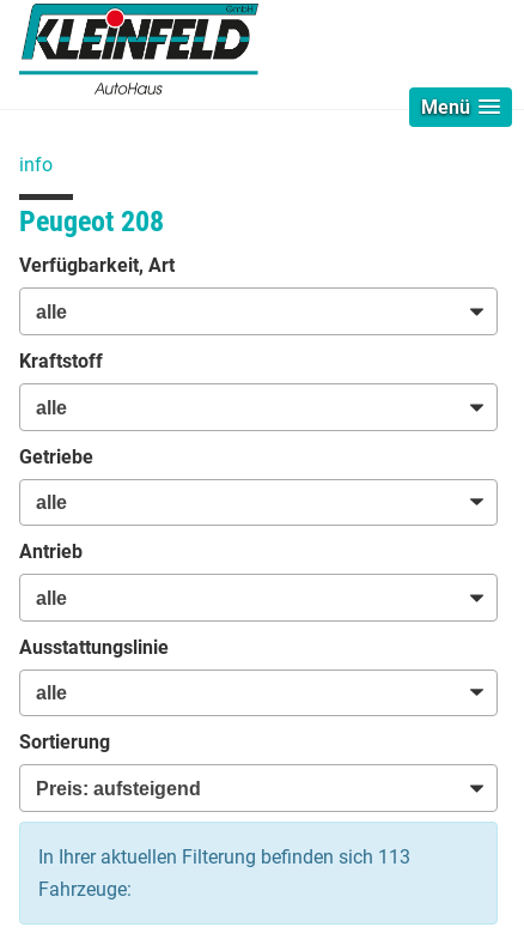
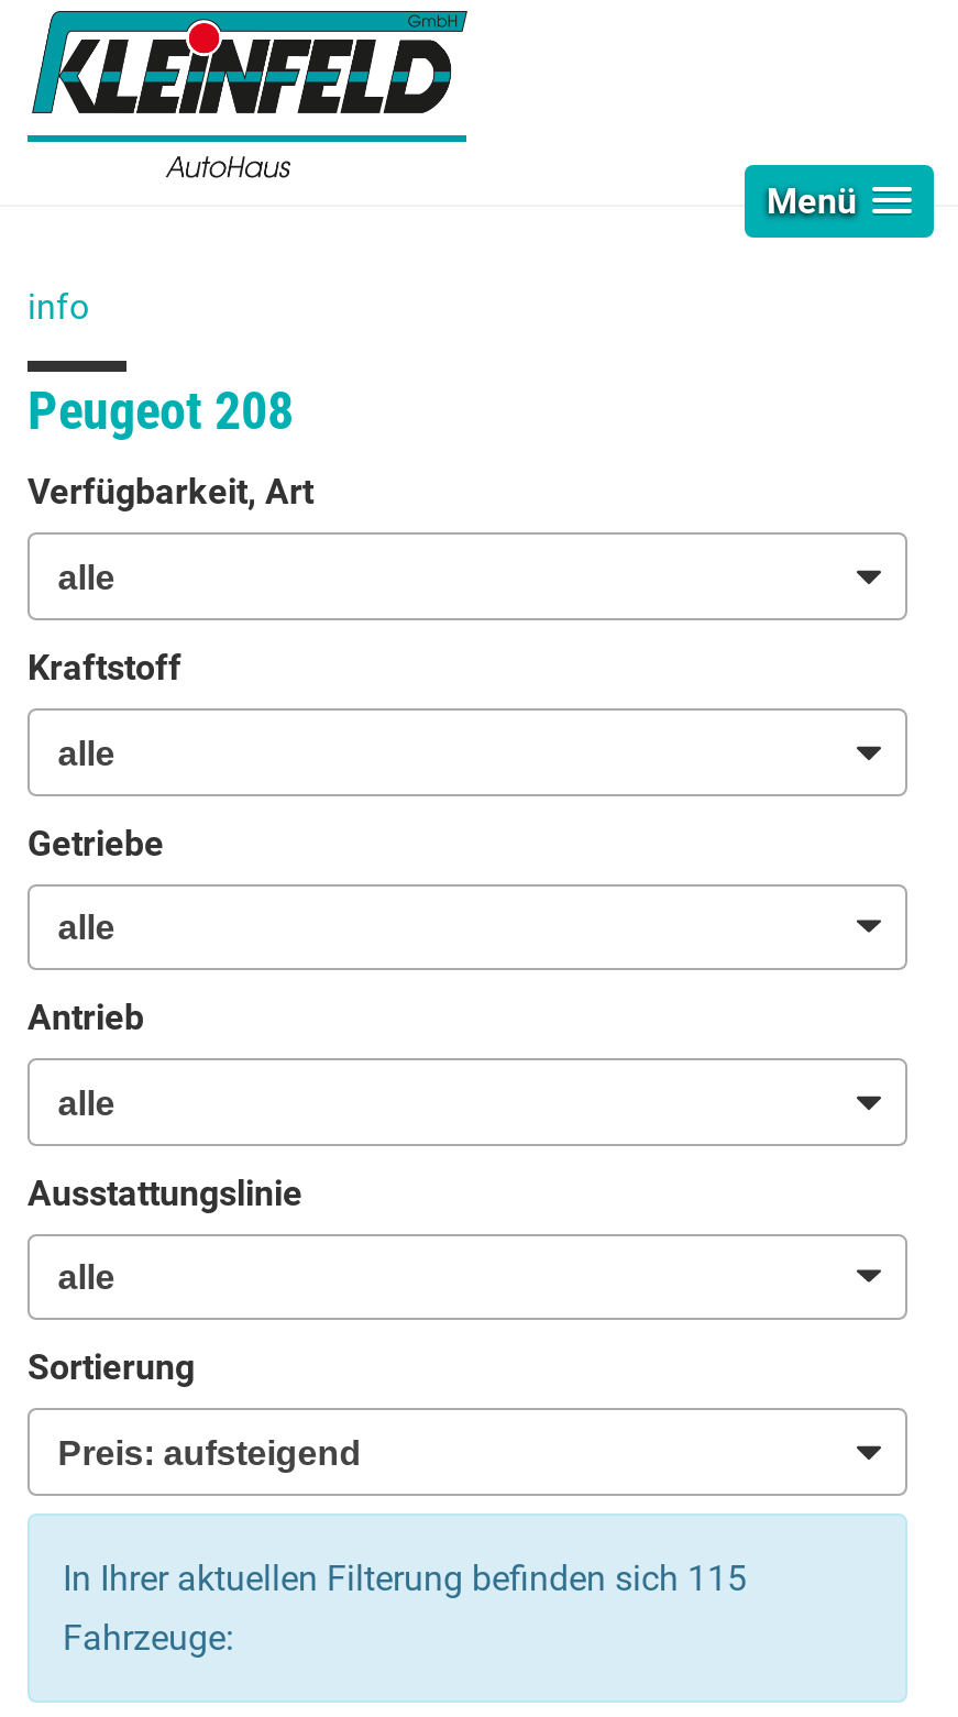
- In Ihrer aktuellen Filterung befinden sich 113
+ In Ihrer aktuellen Filterung befinden sich 115
